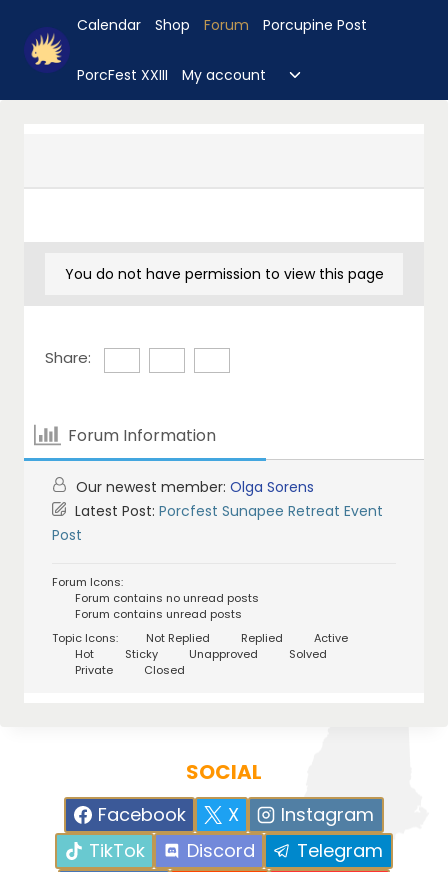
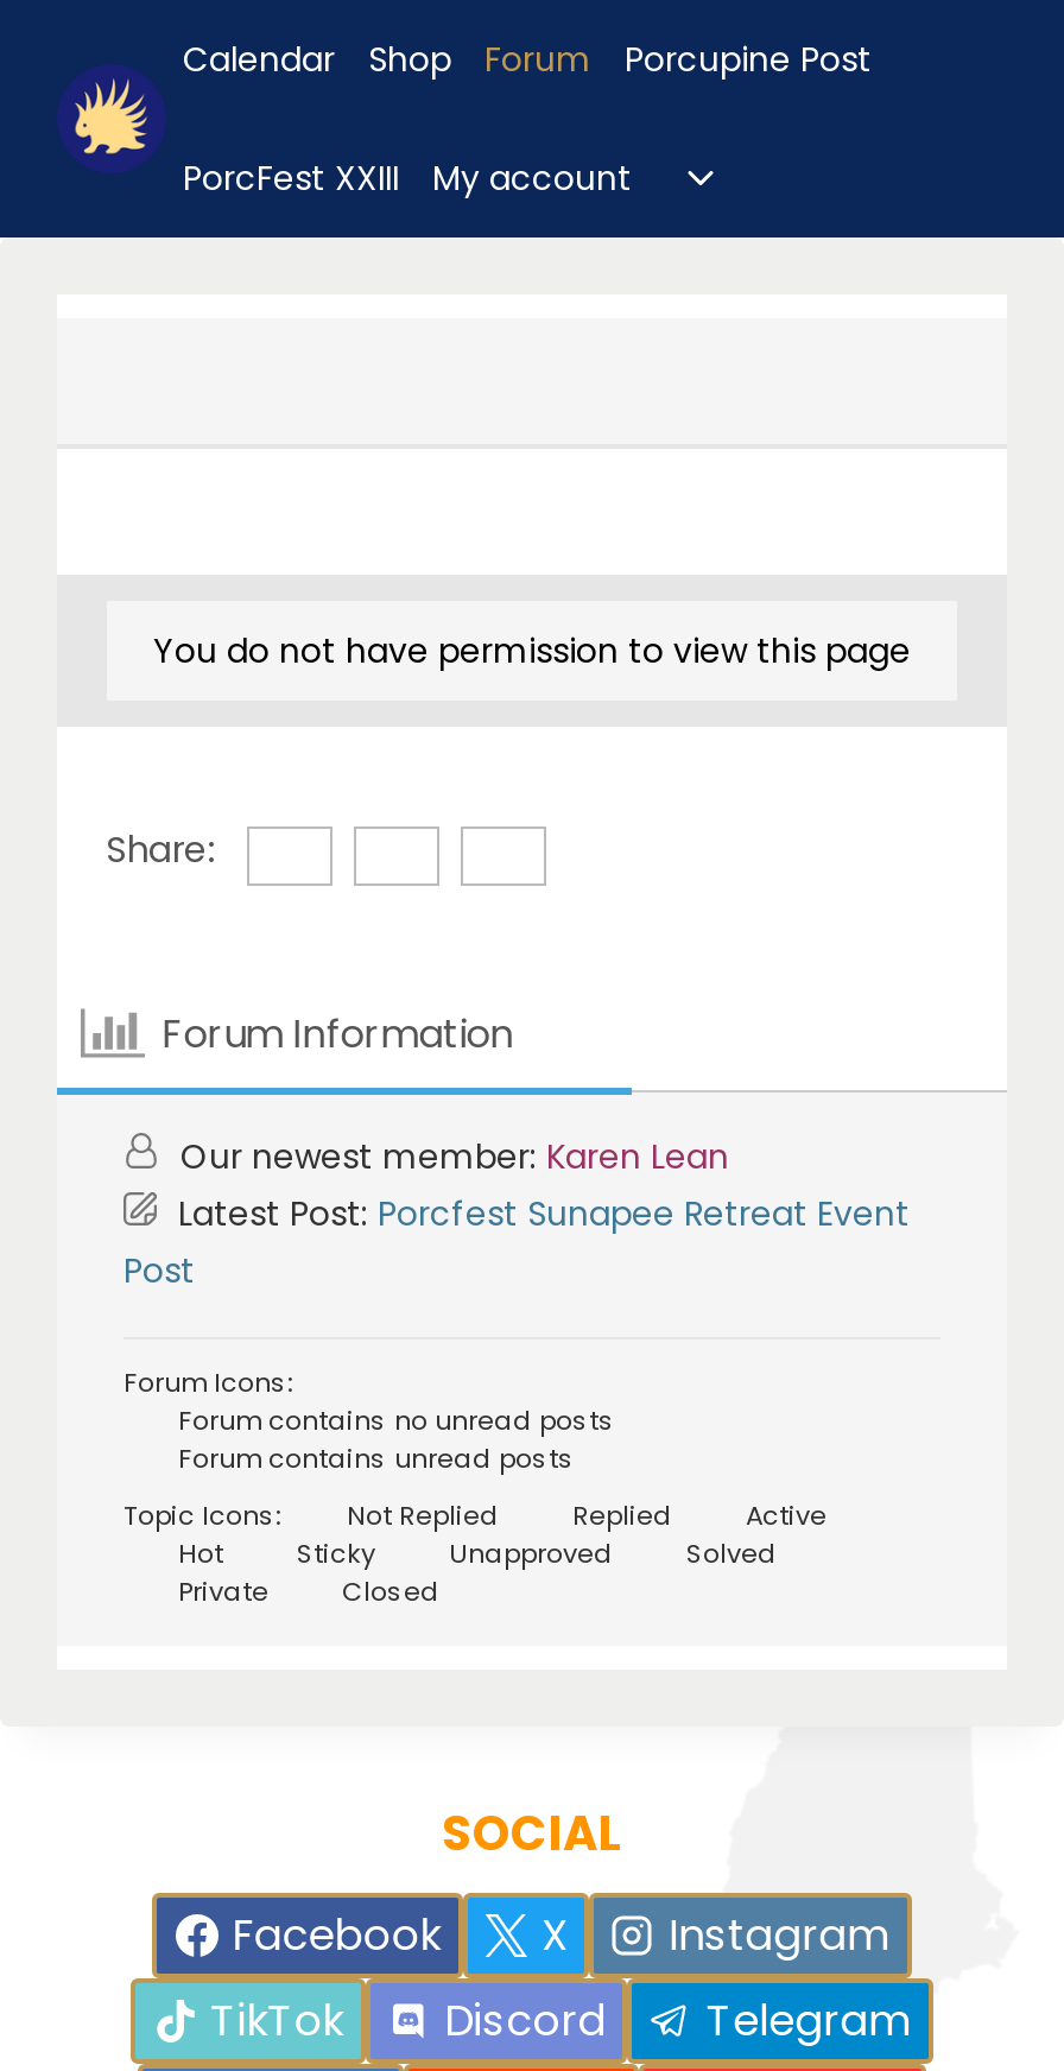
- Our newest member: Olga Sorens
+ Our newest member: Karen Lean
